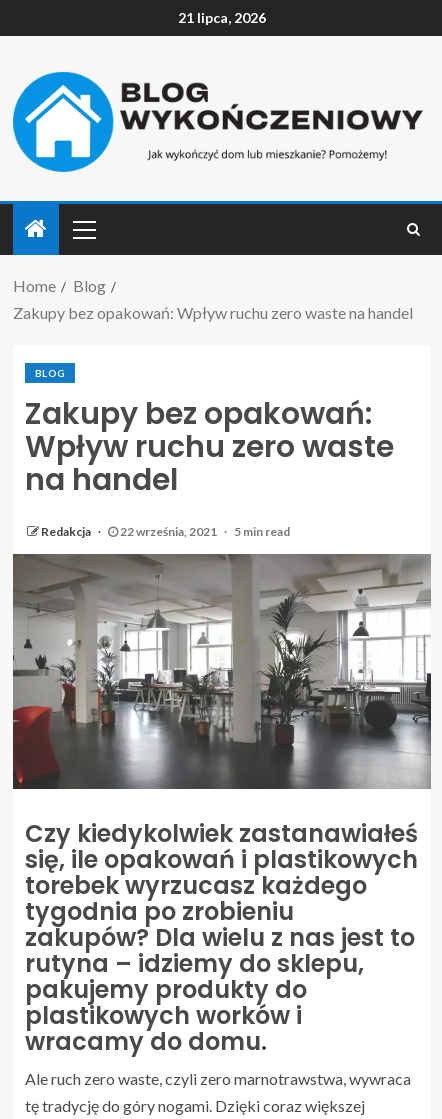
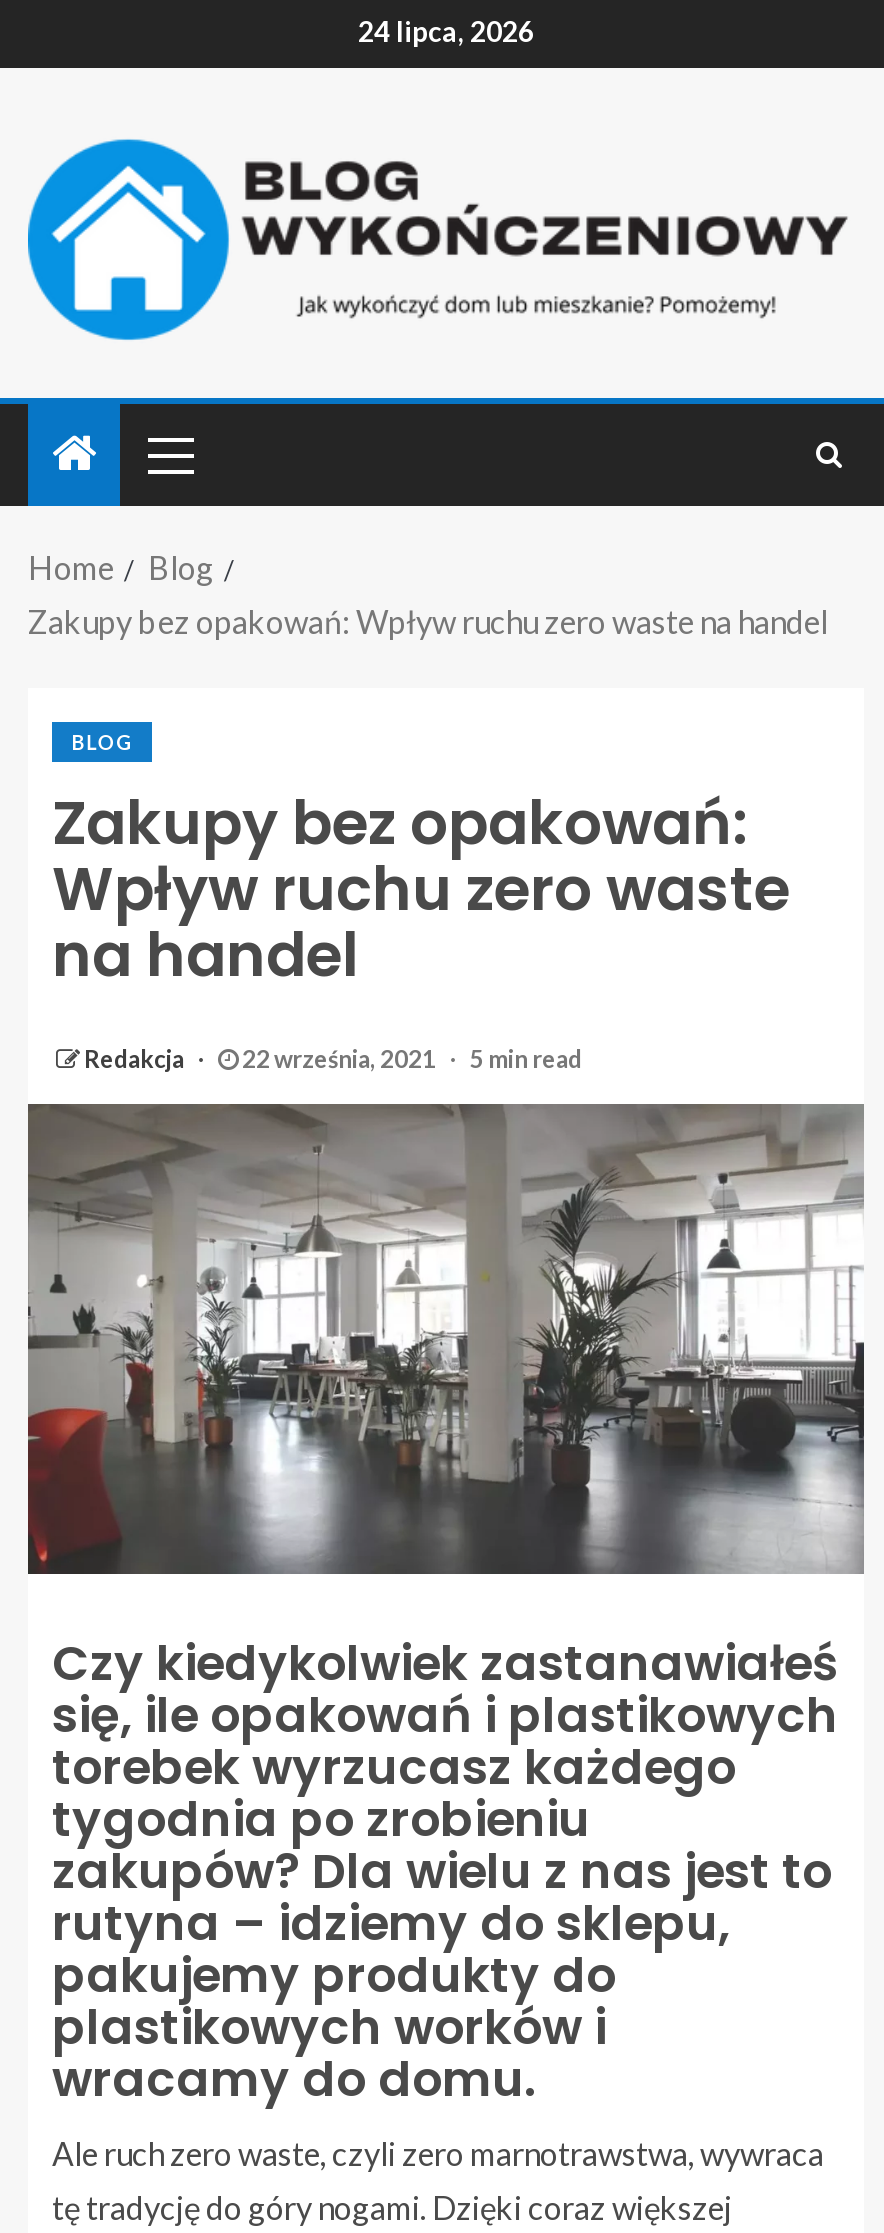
- 21 lipca, 2026
+ 24 lipca, 2026
